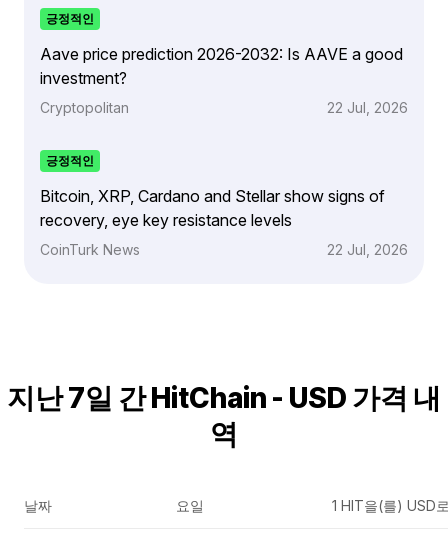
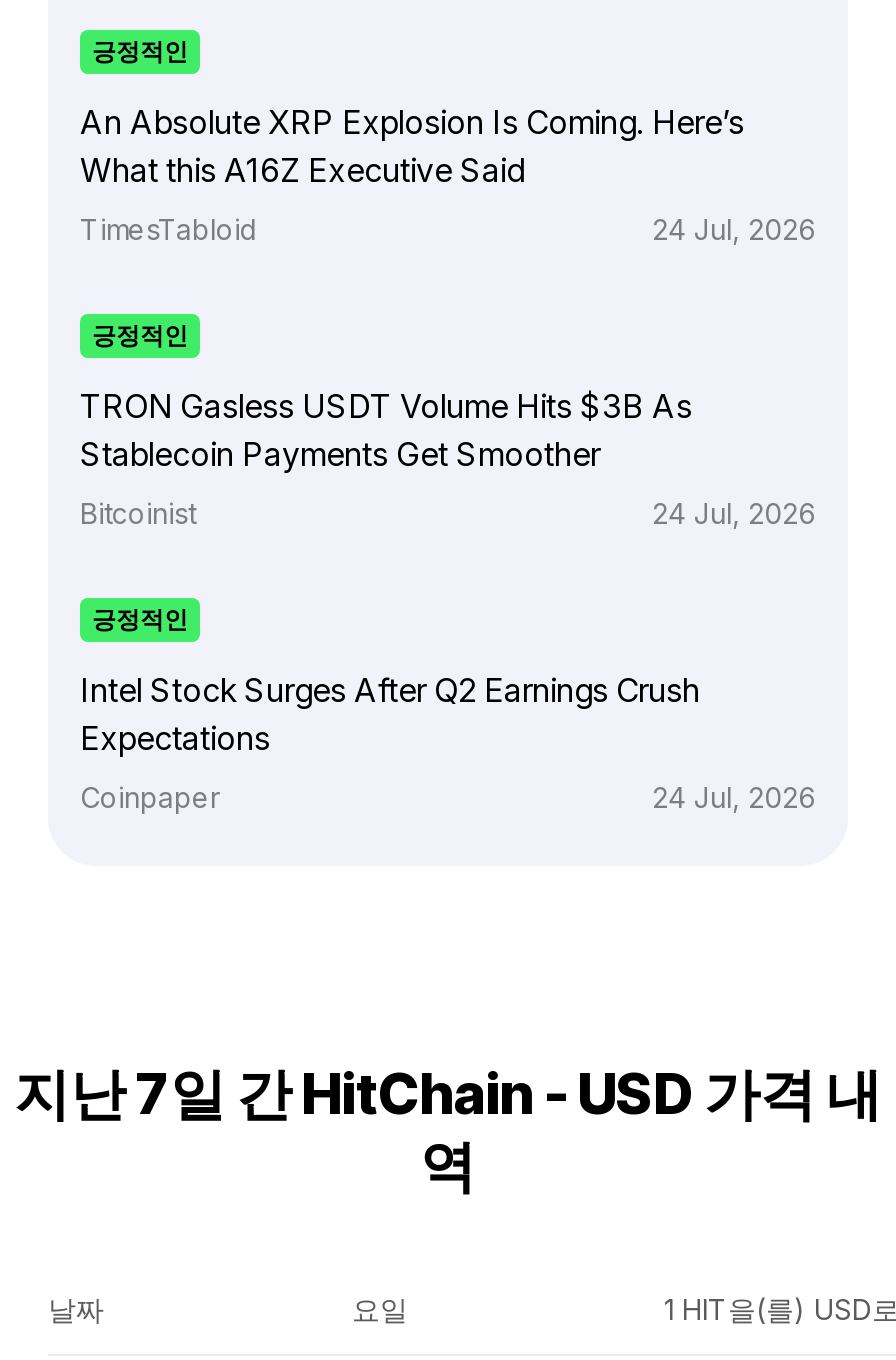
- Aave price prediction 2026-2032: Is AAVE a good
- investment?
+ An Absolute XRP Explosion Is Coming. Here’s
+ What this A16Z Executive Said

- Cryptopolitan
- 22 Jul, 2026
+ TimesTabloid
+ 24 Jul, 2026

- Bitcoin, XRP, Cardano and Stellar show signs of
- recovery, eye key resistance levels
- CoinTurk News
- 22 Jul, 2026
+ TRON Gasless USDT Volume Hits $3B As
+ Stablecoin Payments Get Smoother
+ Bitcoinist
+ 24 Jul, 2026
+ 긍정적인
+ Intel Stock Surges After Q2 Earnings Crush
+ Expectations
+ Coinpaper
+ 24 Jul, 2026
